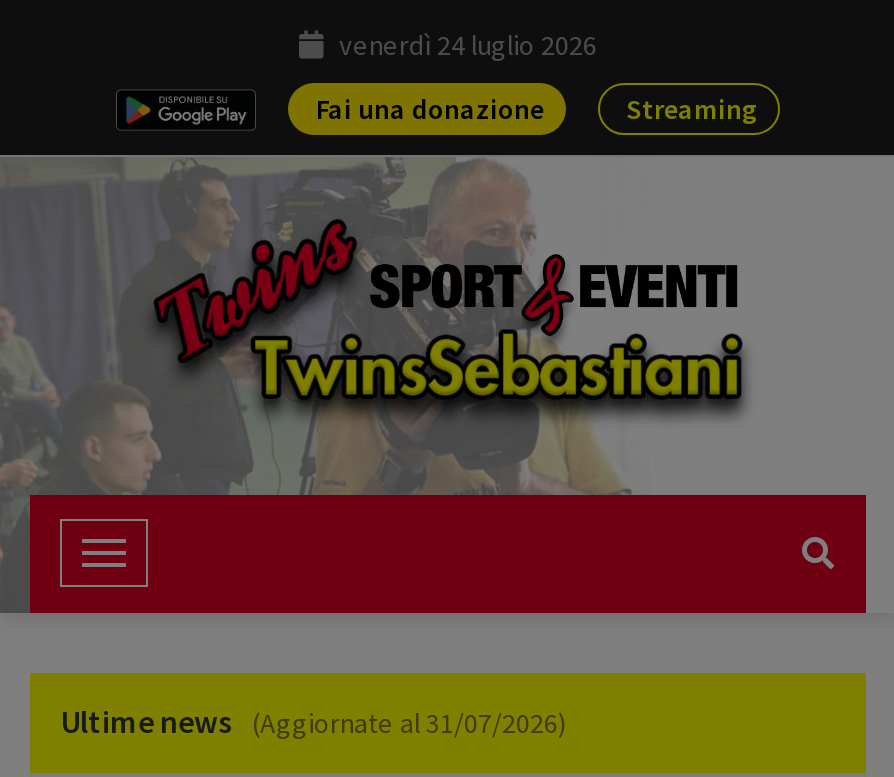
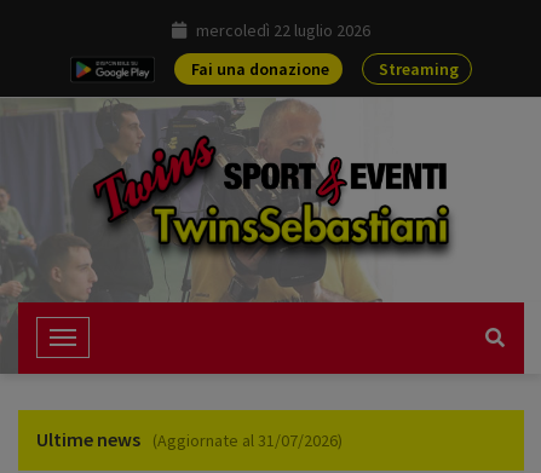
- venerdì 24 luglio 2026
+ mercoledì 22 luglio 2026
